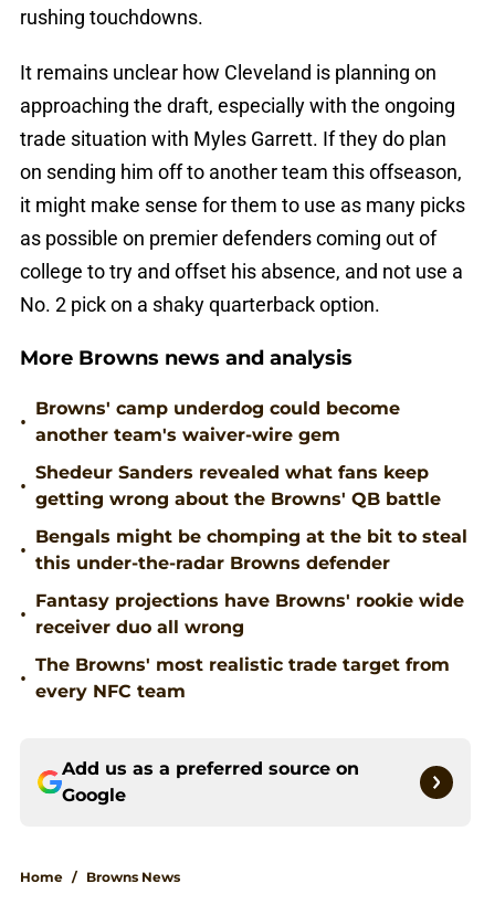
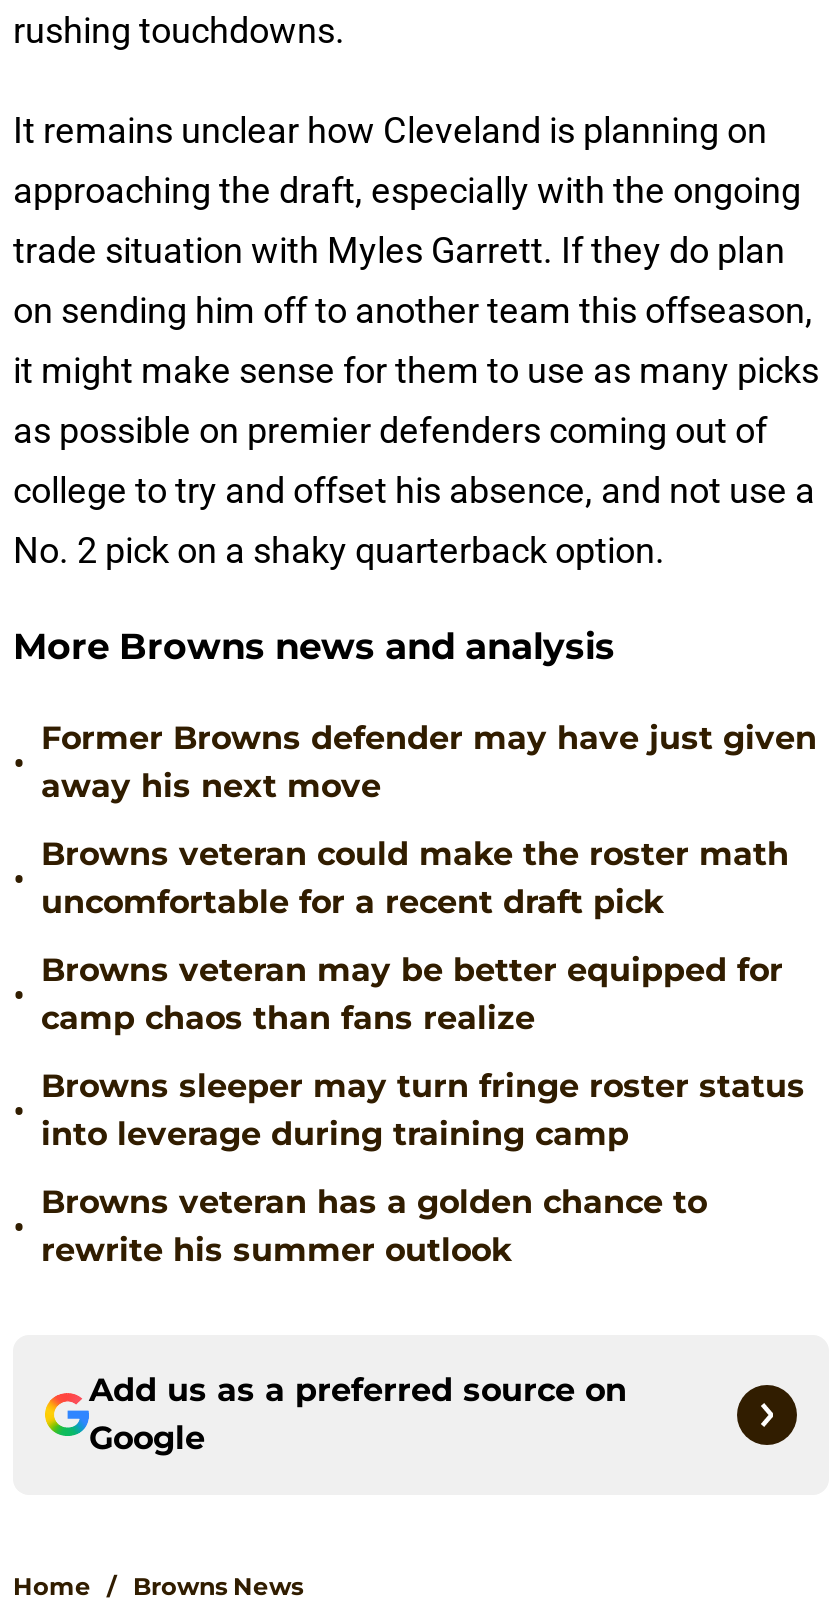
- Browns' camp underdog could become
- another team's waiver-wire gem
+ Former Browns defender may have just given
+ away his next move

- Shedeur Sanders revealed what fans keep
- getting wrong about the Browns' QB battle
+ Browns veteran could make the roster math
+ uncomfortable for a recent draft pick

- Bengals might be chomping at the bit to steal
- this under-the-radar Browns defender
+ Browns veteran may be better equipped for
+ camp chaos than fans realize

- Fantasy projections have Browns' rookie wide
- receiver duo all wrong
+ Browns sleeper may turn fringe roster status
+ into leverage during training camp

- The Browns' most realistic trade target from
- every NFC team
+ Browns veteran has a golden chance to
+ rewrite his summer outlook
